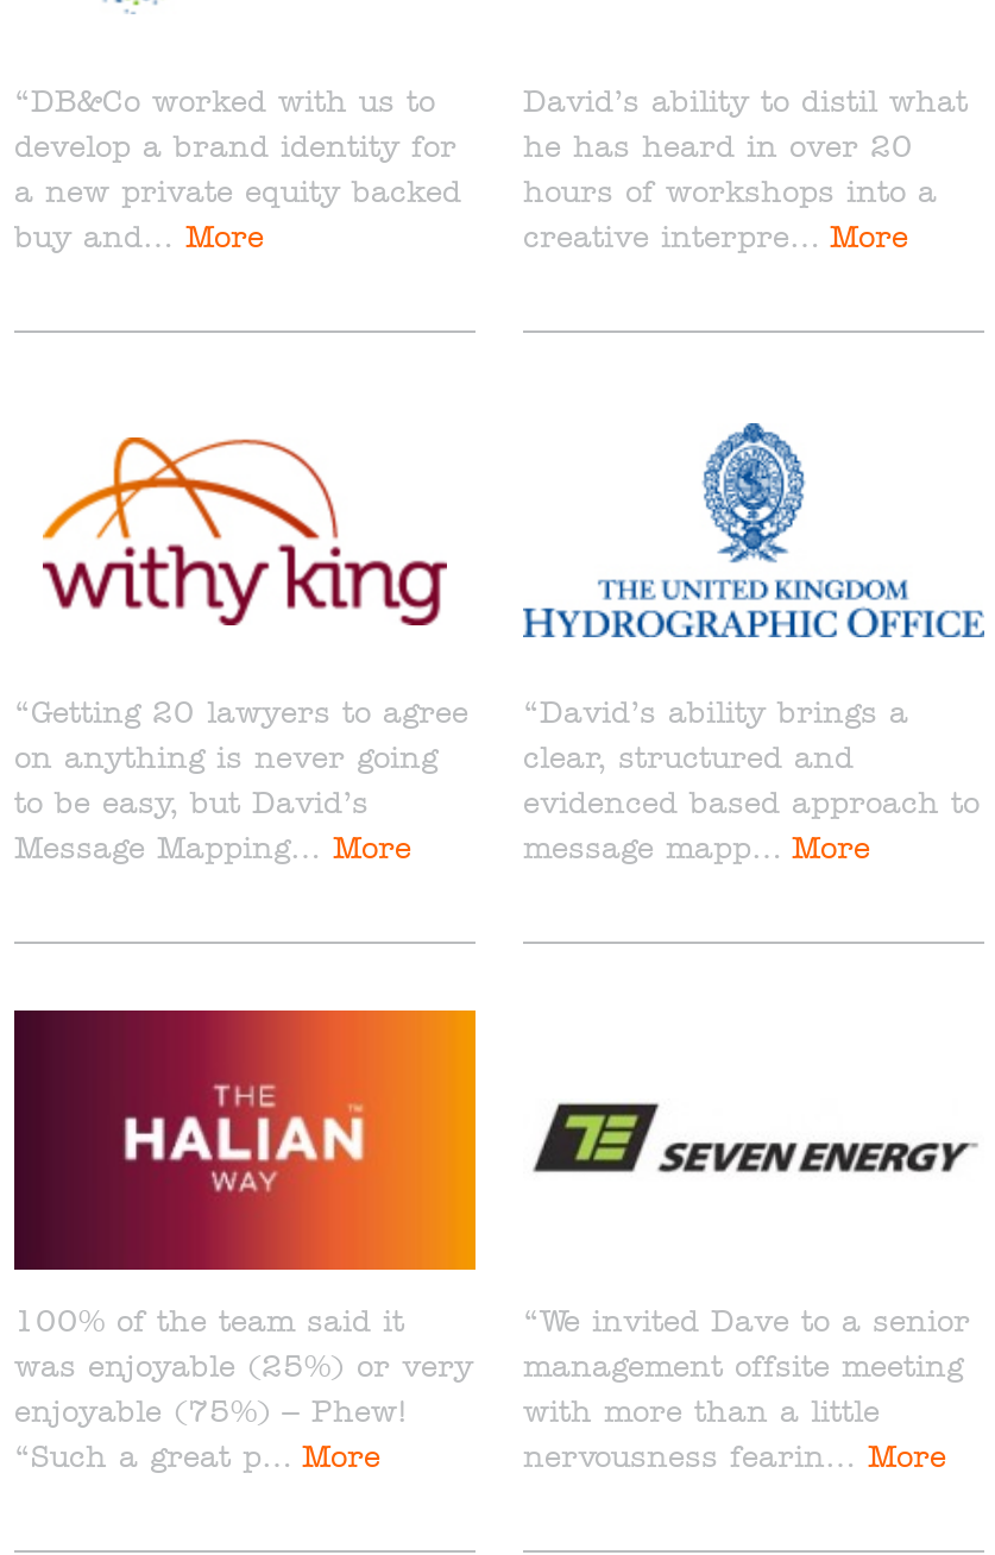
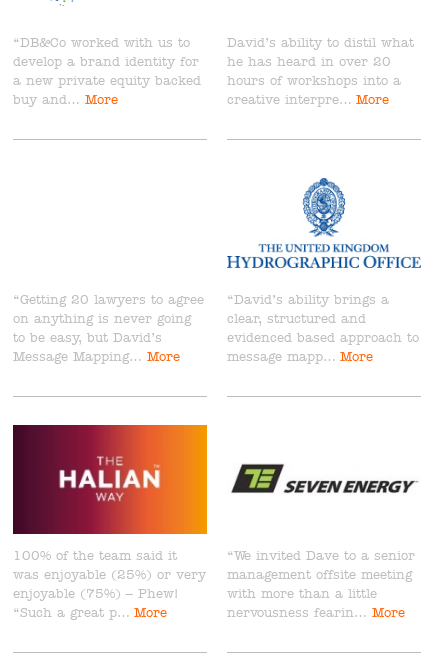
- [image]
